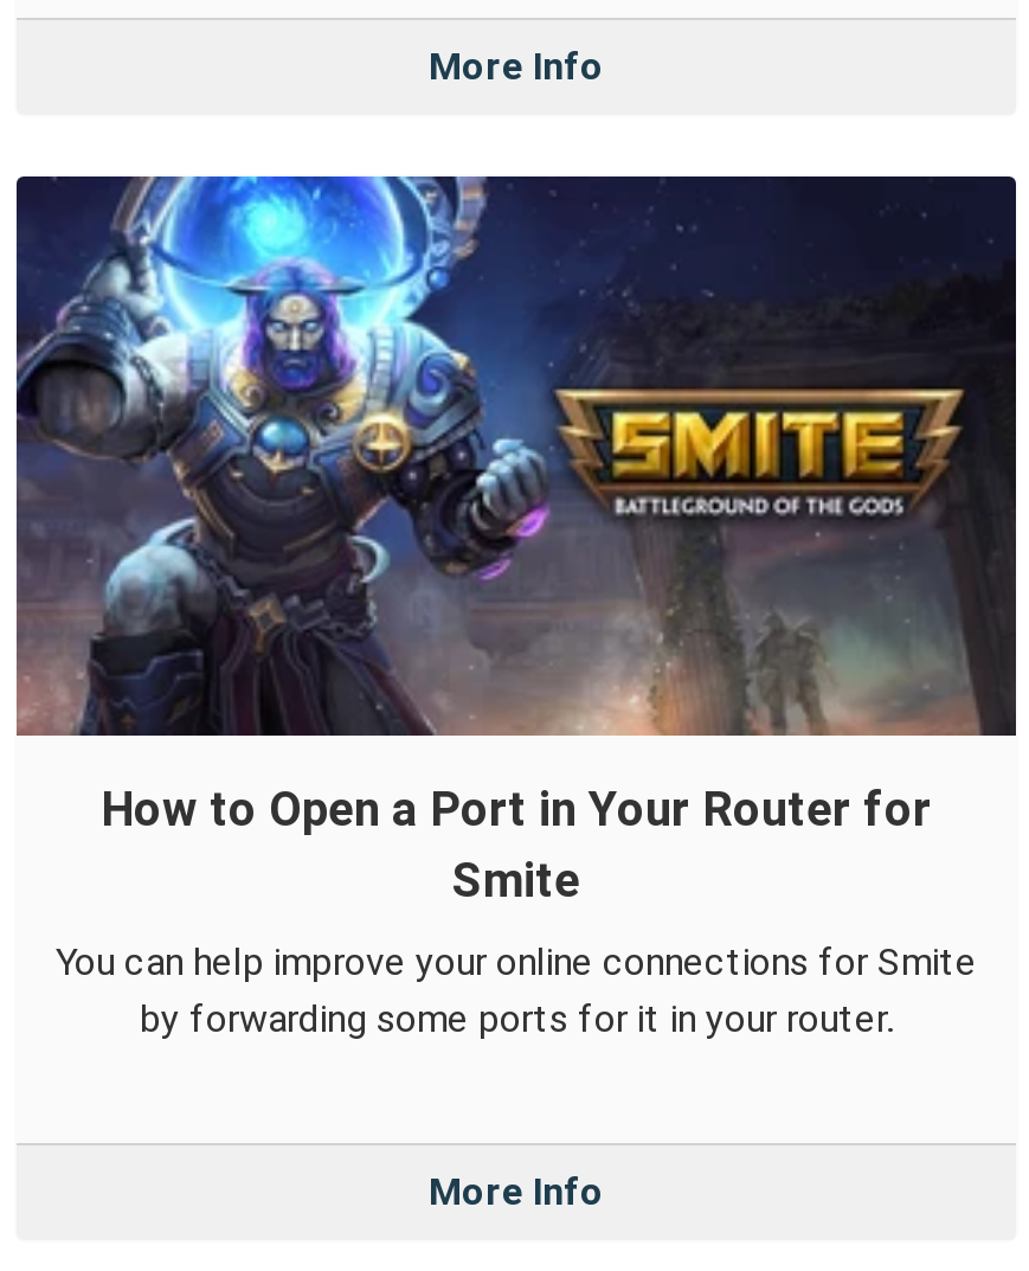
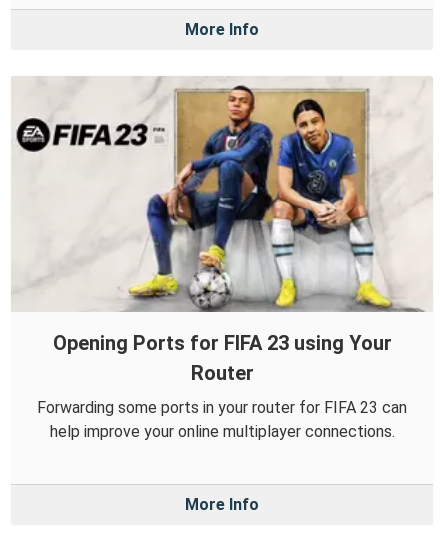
- [image]
- How to Open a Port in Your Router for
- Smite
+ [image]
+ Opening Ports for FIFA 23 using Your
+ Router

- You can help improve your online connections for Smite
- by forwarding some ports for it in your router.
+ Forwarding some ports in your router for FIFA 23 can
+ help improve your online multiplayer connections.
